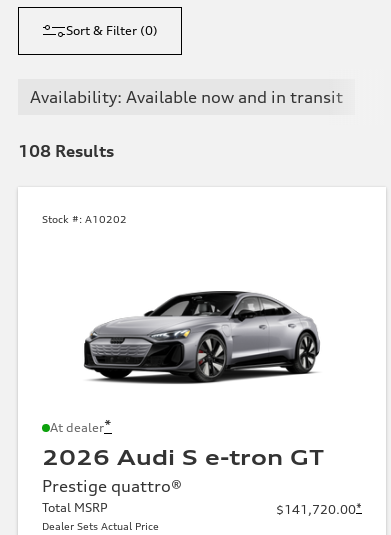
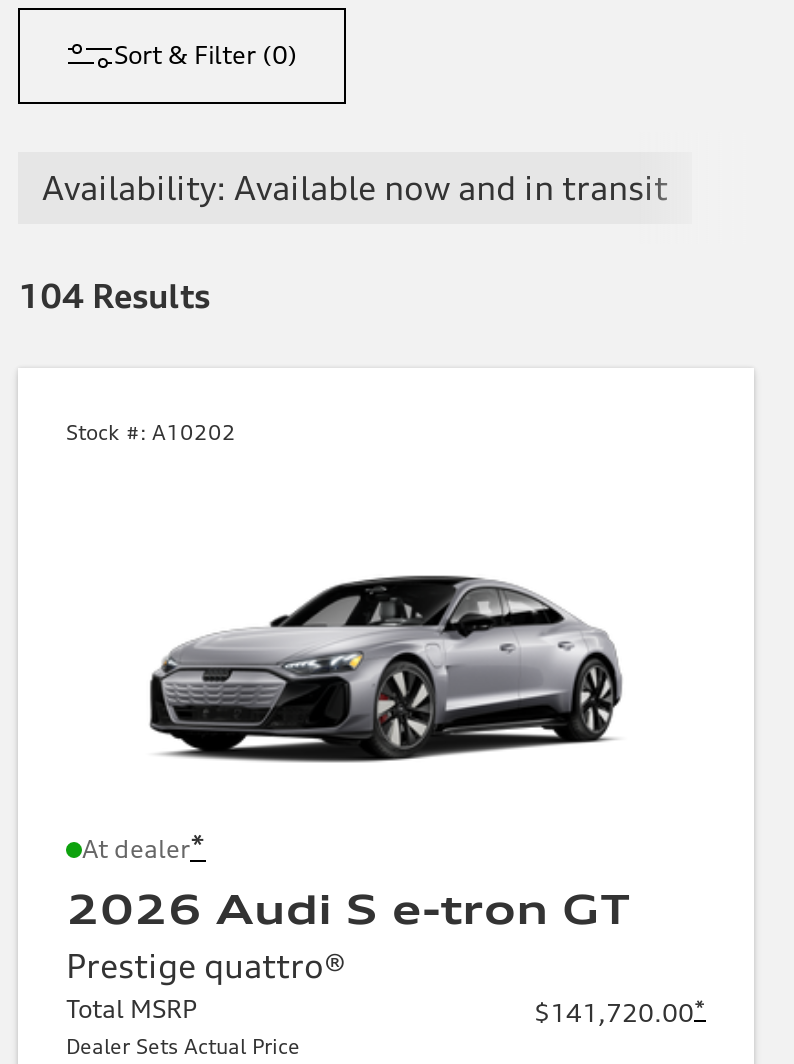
- 108 Results
+ 104 Results
